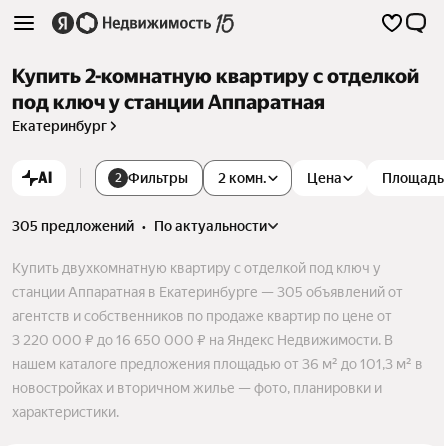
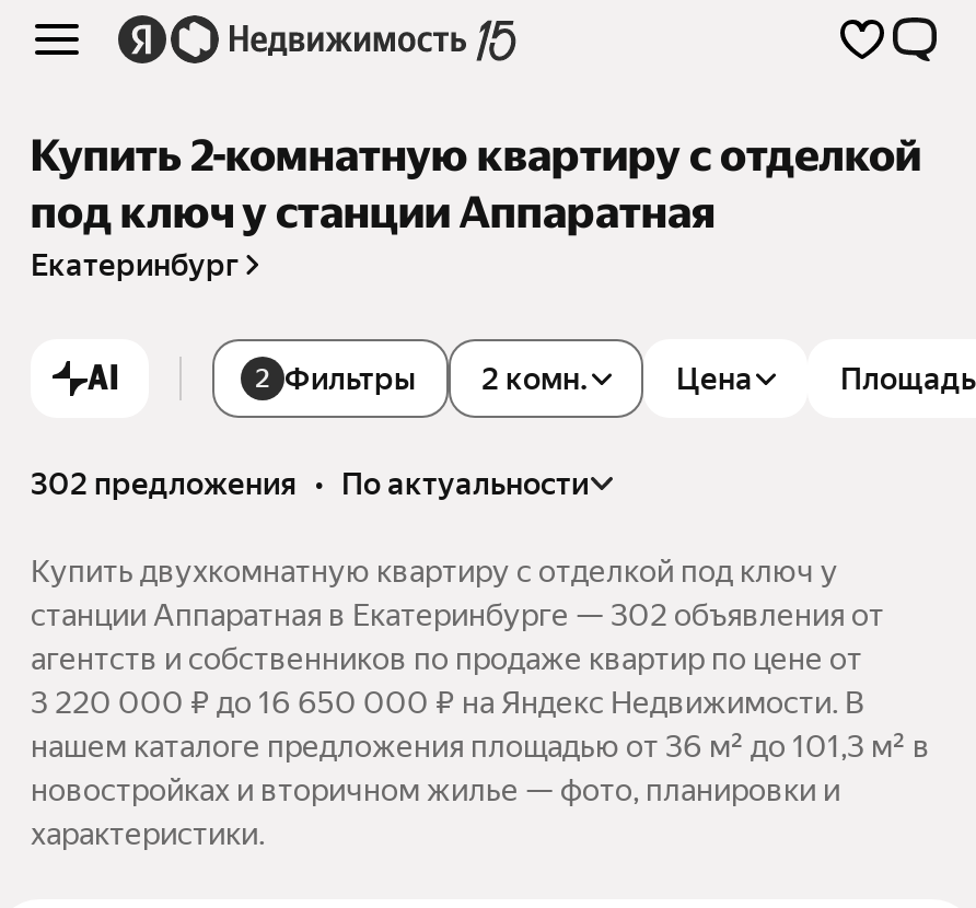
- 305 предложений • по актуальности
+ 302 предложения • по актуальности

- станции Аппаратная в Екатеринбурге — 305 объявлений от
+ станции Аппаратная в Екатеринбурге — 302 объявления от
